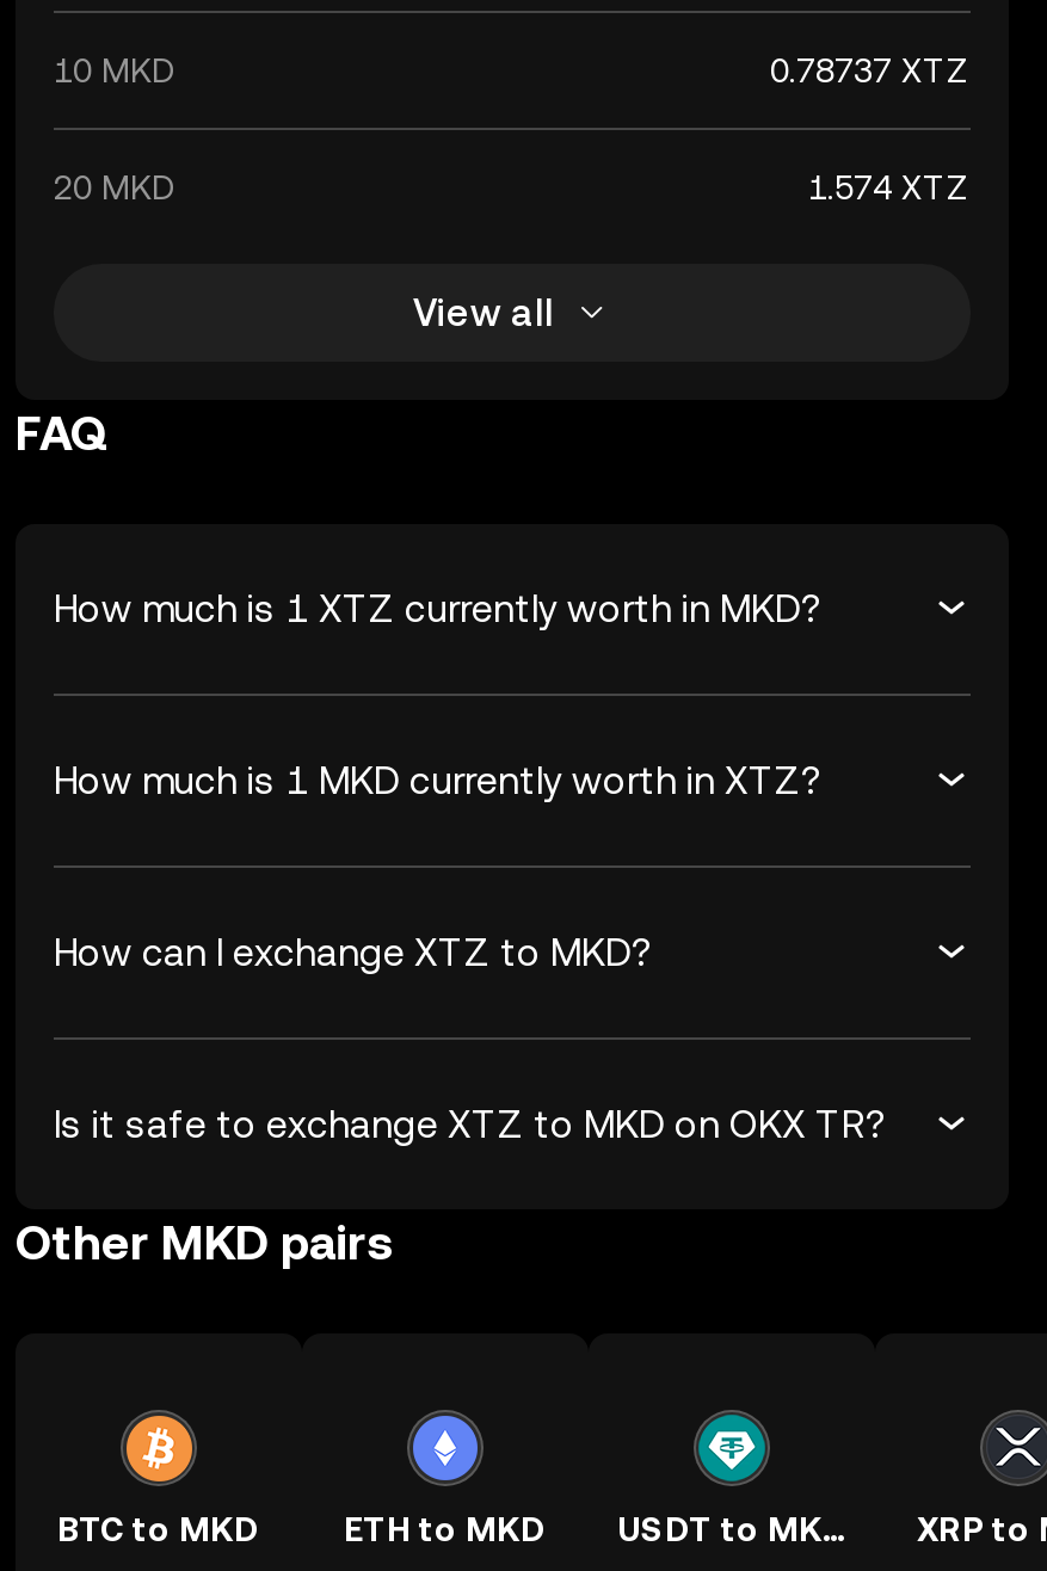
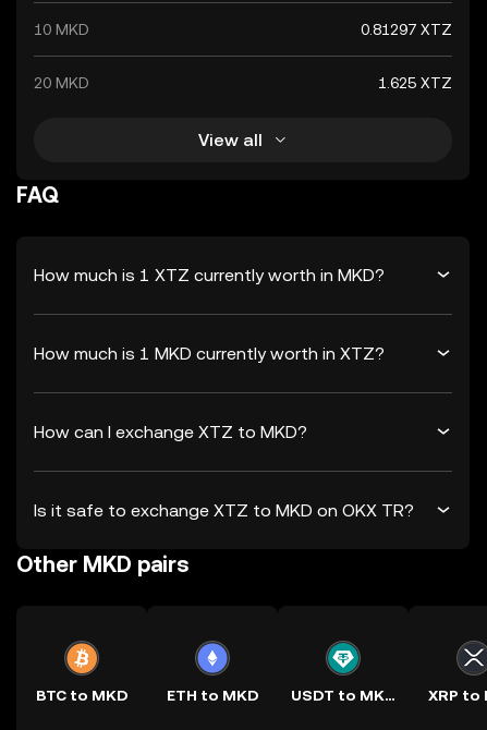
- 0.78737 XTZ
+ 0.81297 XTZ

- 1.574 XTZ
+ 1.625 XTZ
